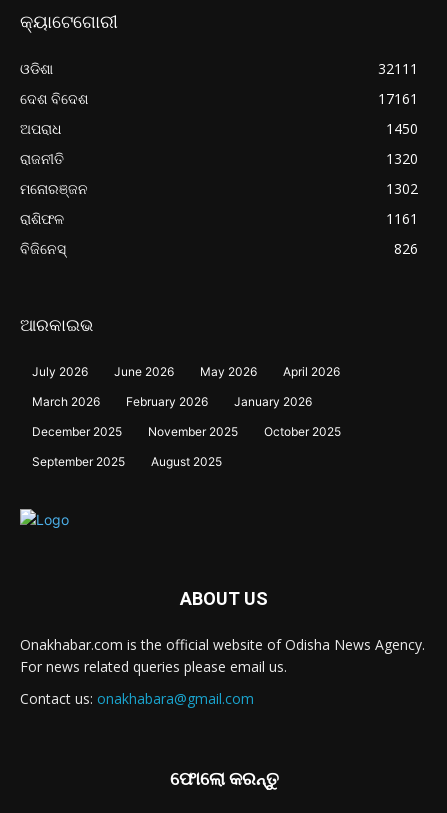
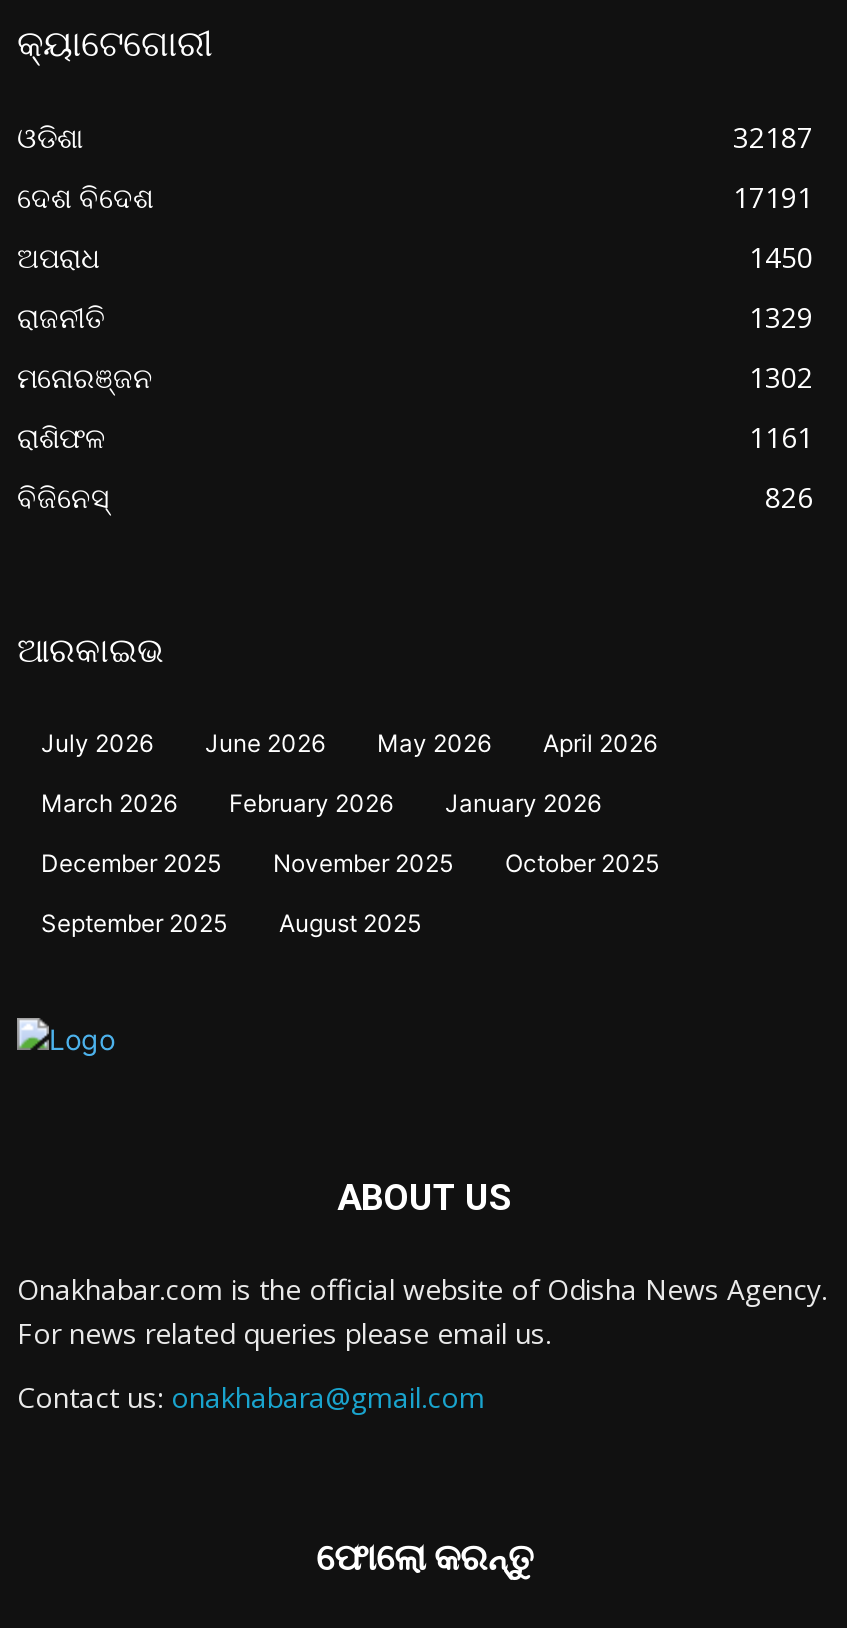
- 32111
+ 32187

- 17161
+ 17191

- 1320
+ 1329
